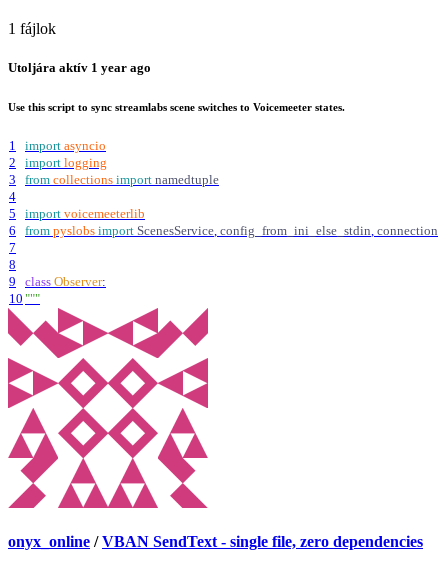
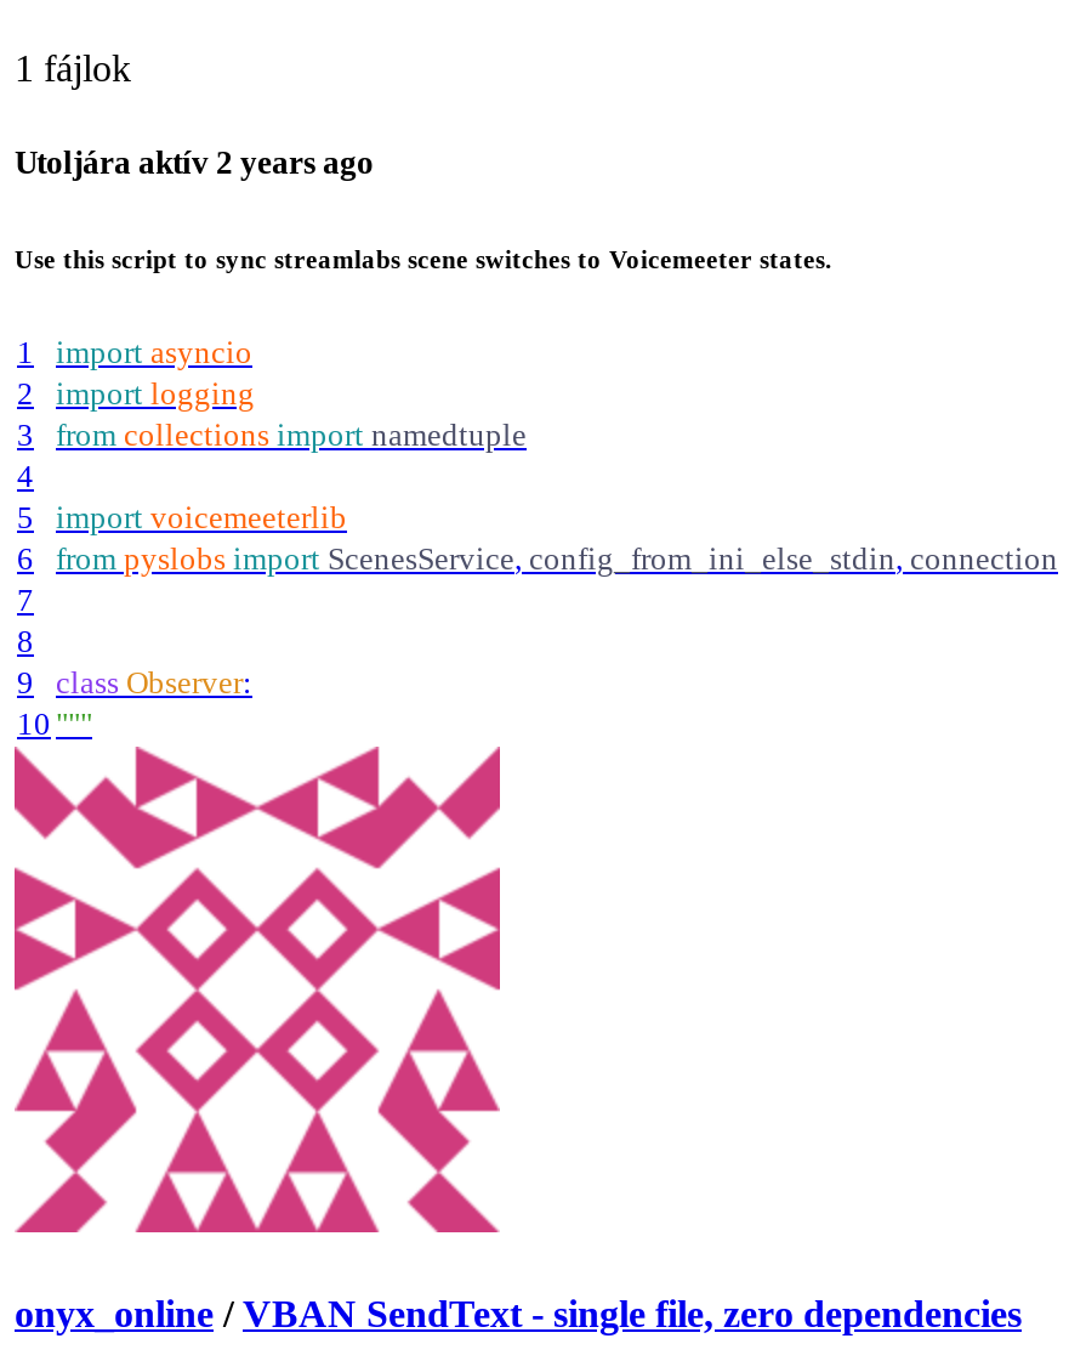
- Utoljára aktív 1 year ago
+ Utoljára aktív 2 years ago
